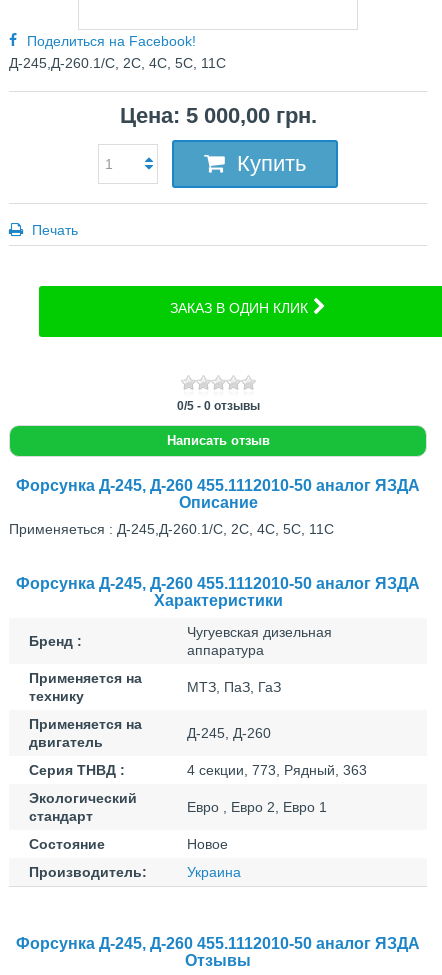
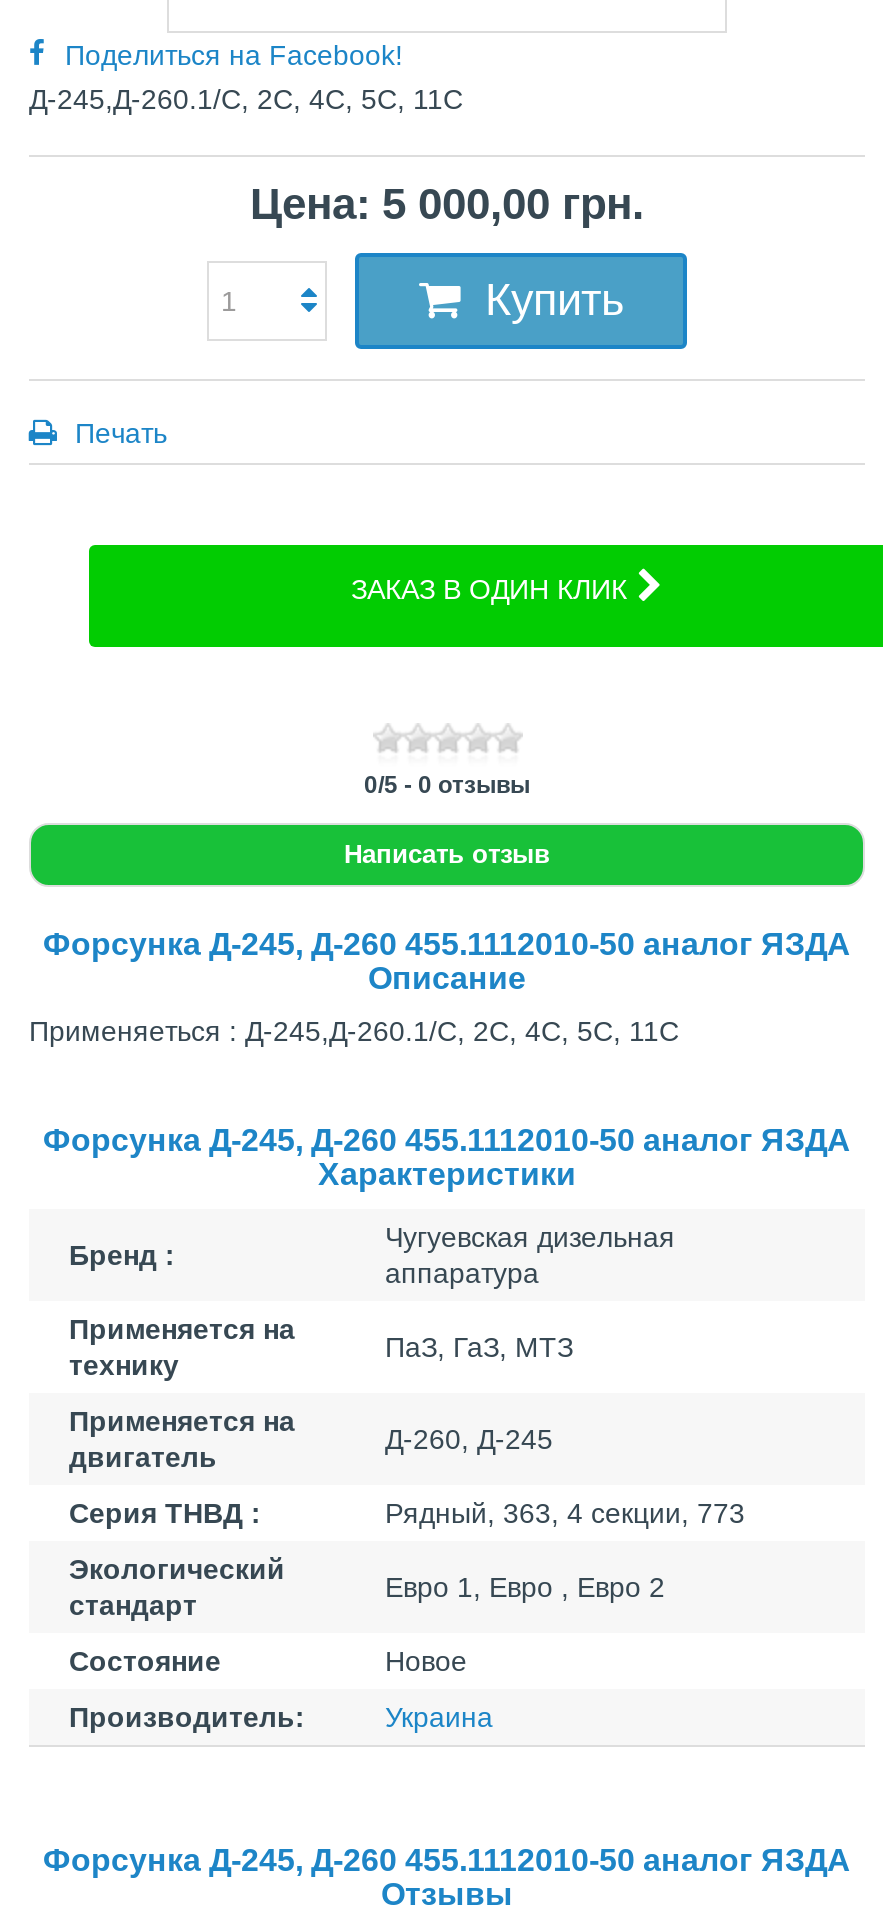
- МТЗ, ПаЗ, ГаЗ
+ ПаЗ, ГаЗ, МТЗ

- Д-245, Д-260
+ Д-260, Д-245

- 4 секции, 773, Рядный, 363
+ Рядный, 363, 4 секции, 773

- Евро , Евро 2, Евро 1
+ Евро 1, Евро , Евро 2
